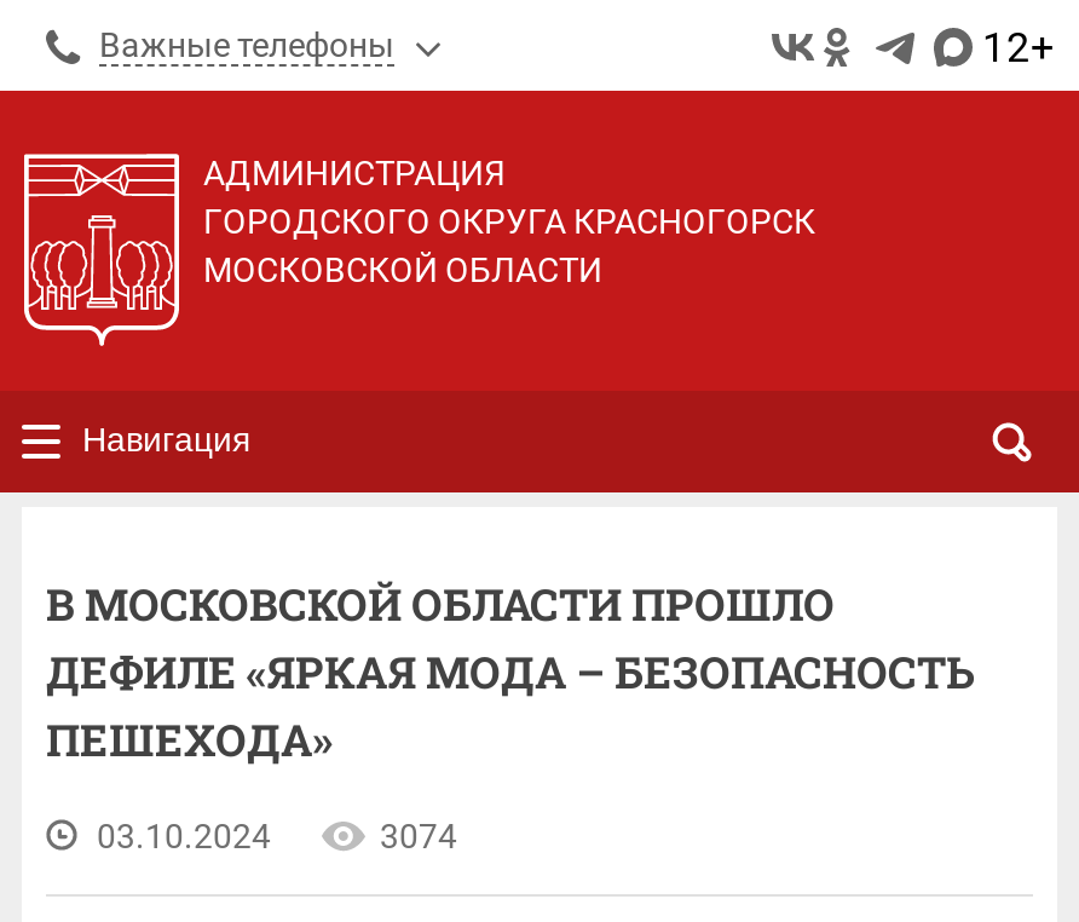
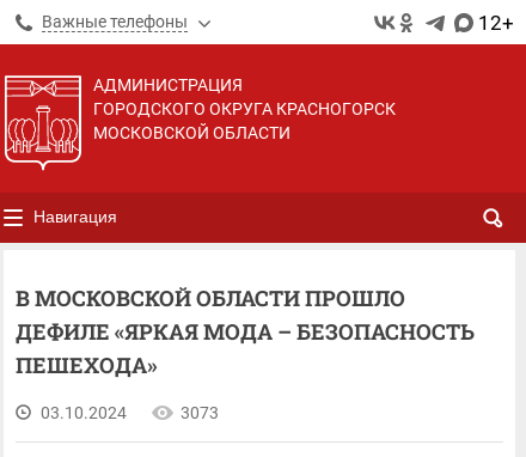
- 3074
+ 3073
